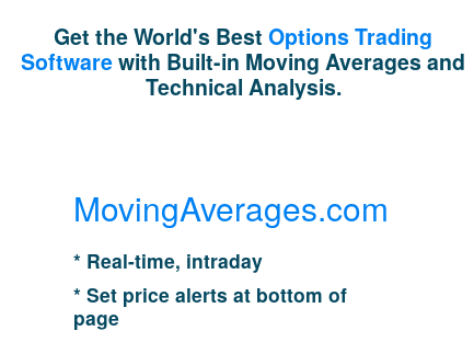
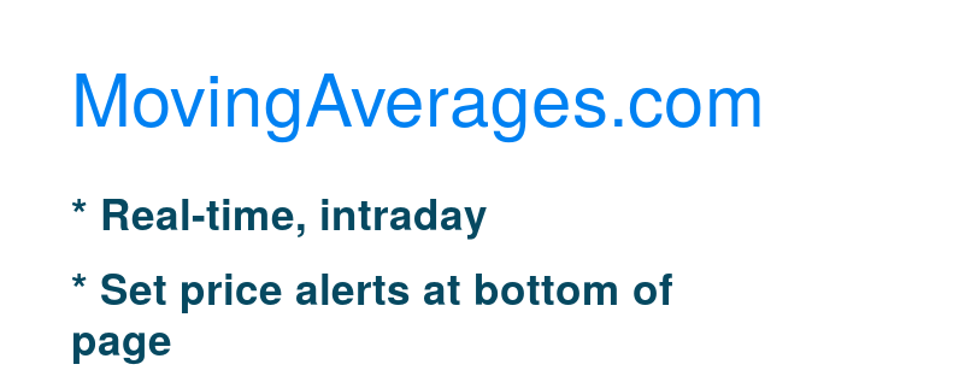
- Get the World's Best Options Trading
- Software with Built-in Moving Averages and
- Technical Analysis.
